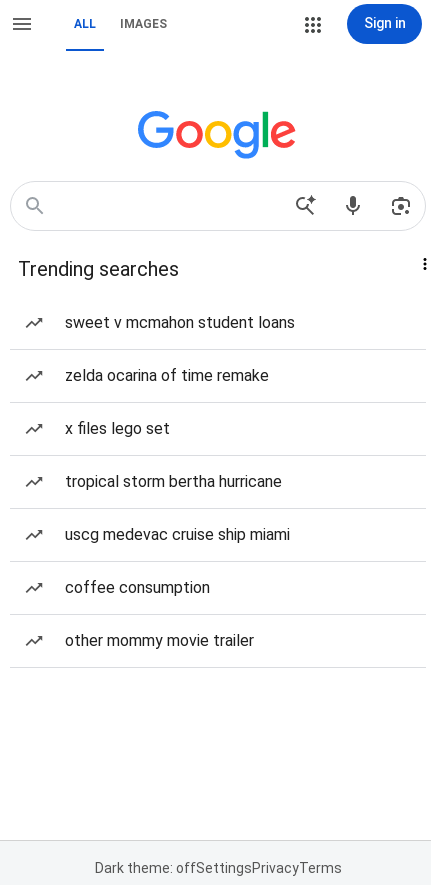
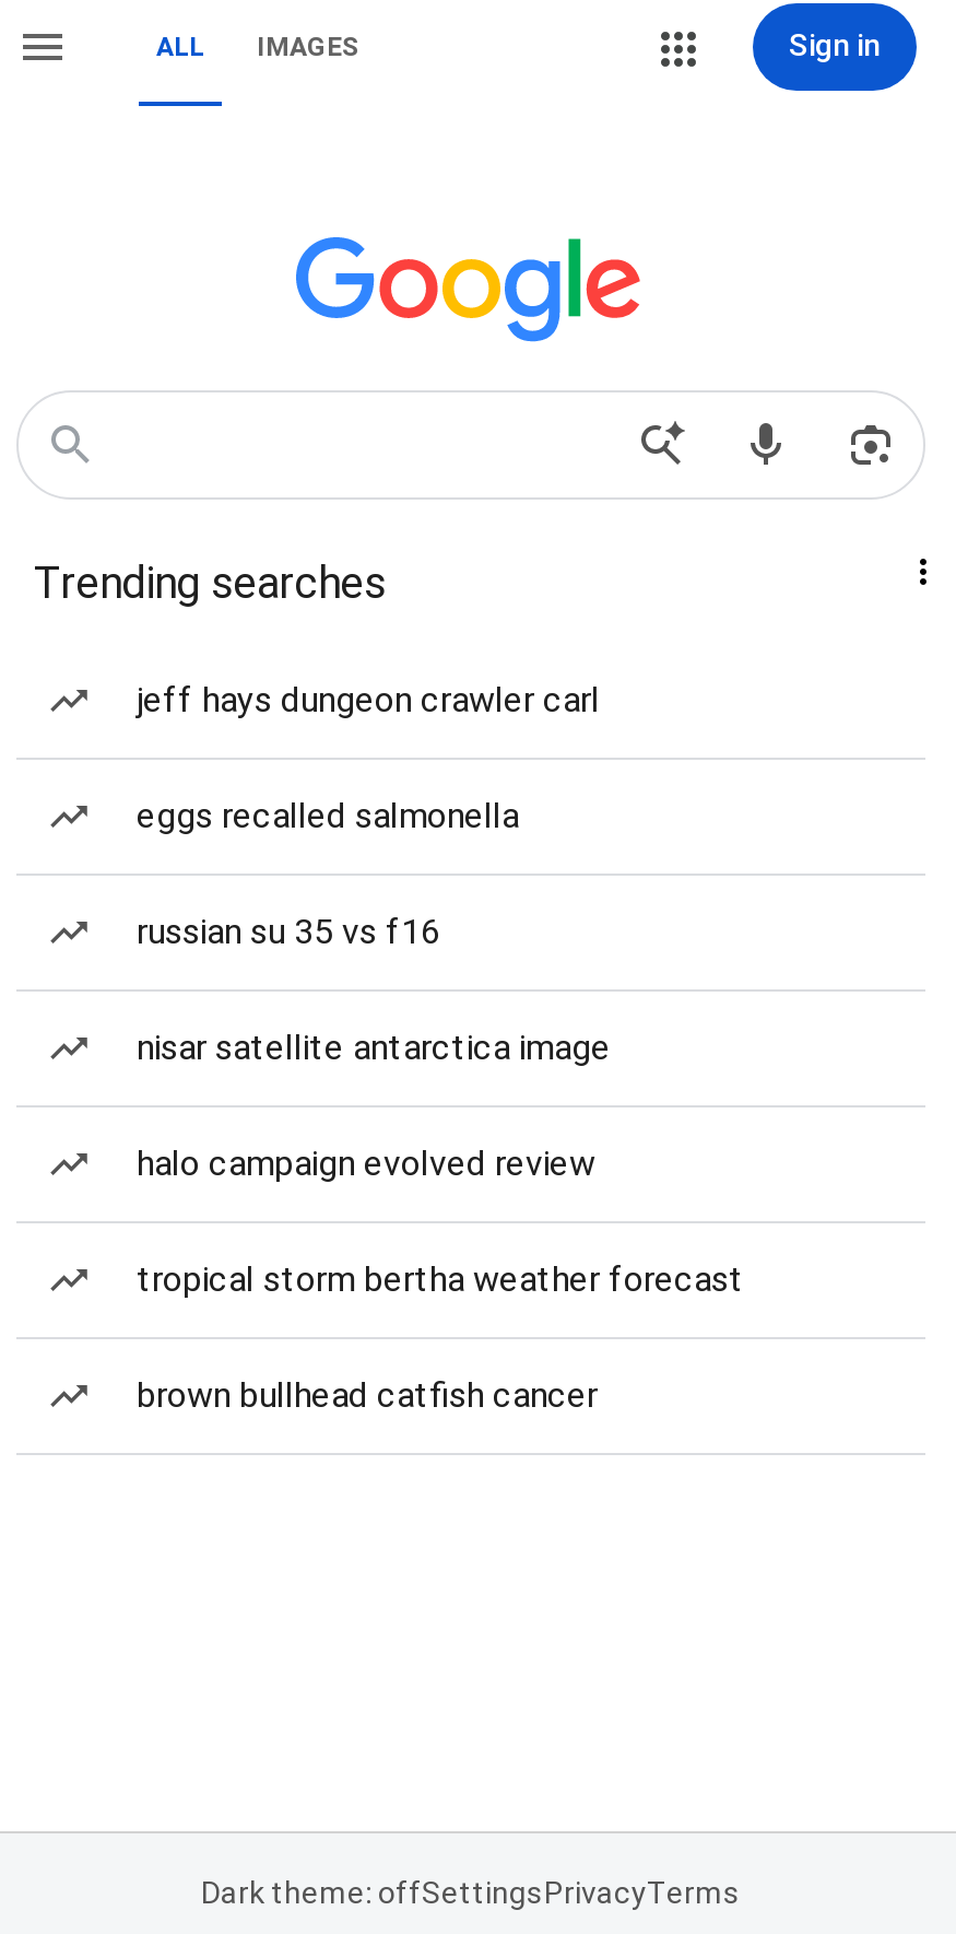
- sweet v mcmahon student loans
+ jeff hays dungeon crawler carl

- zelda ocarina of time remake
+ eggs recalled salmonella

- x files lego set
+ russian su 35 vs f16

- tropical storm bertha hurricane
+ nisar satellite antarctica image

- uscg medevac cruise ship miami
+ halo campaign evolved review

- coffee consumption
+ tropical storm bertha weather forecast

- other mommy movie trailer
+ brown bullhead catfish cancer
